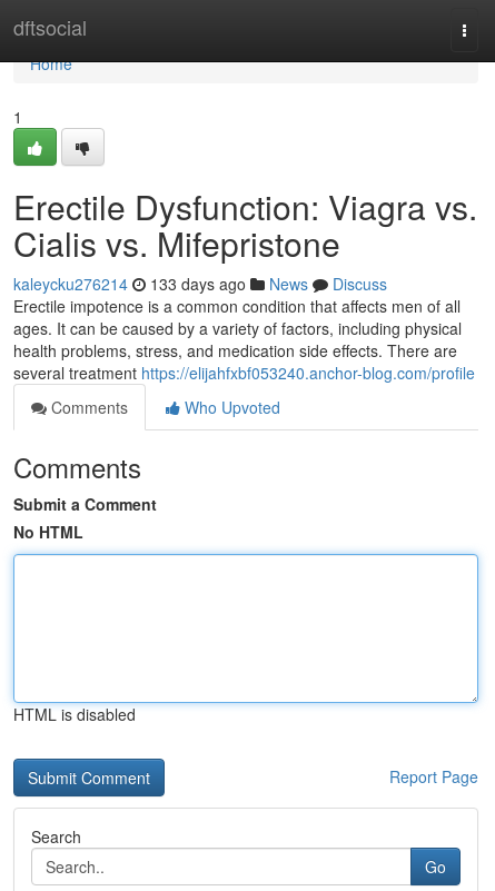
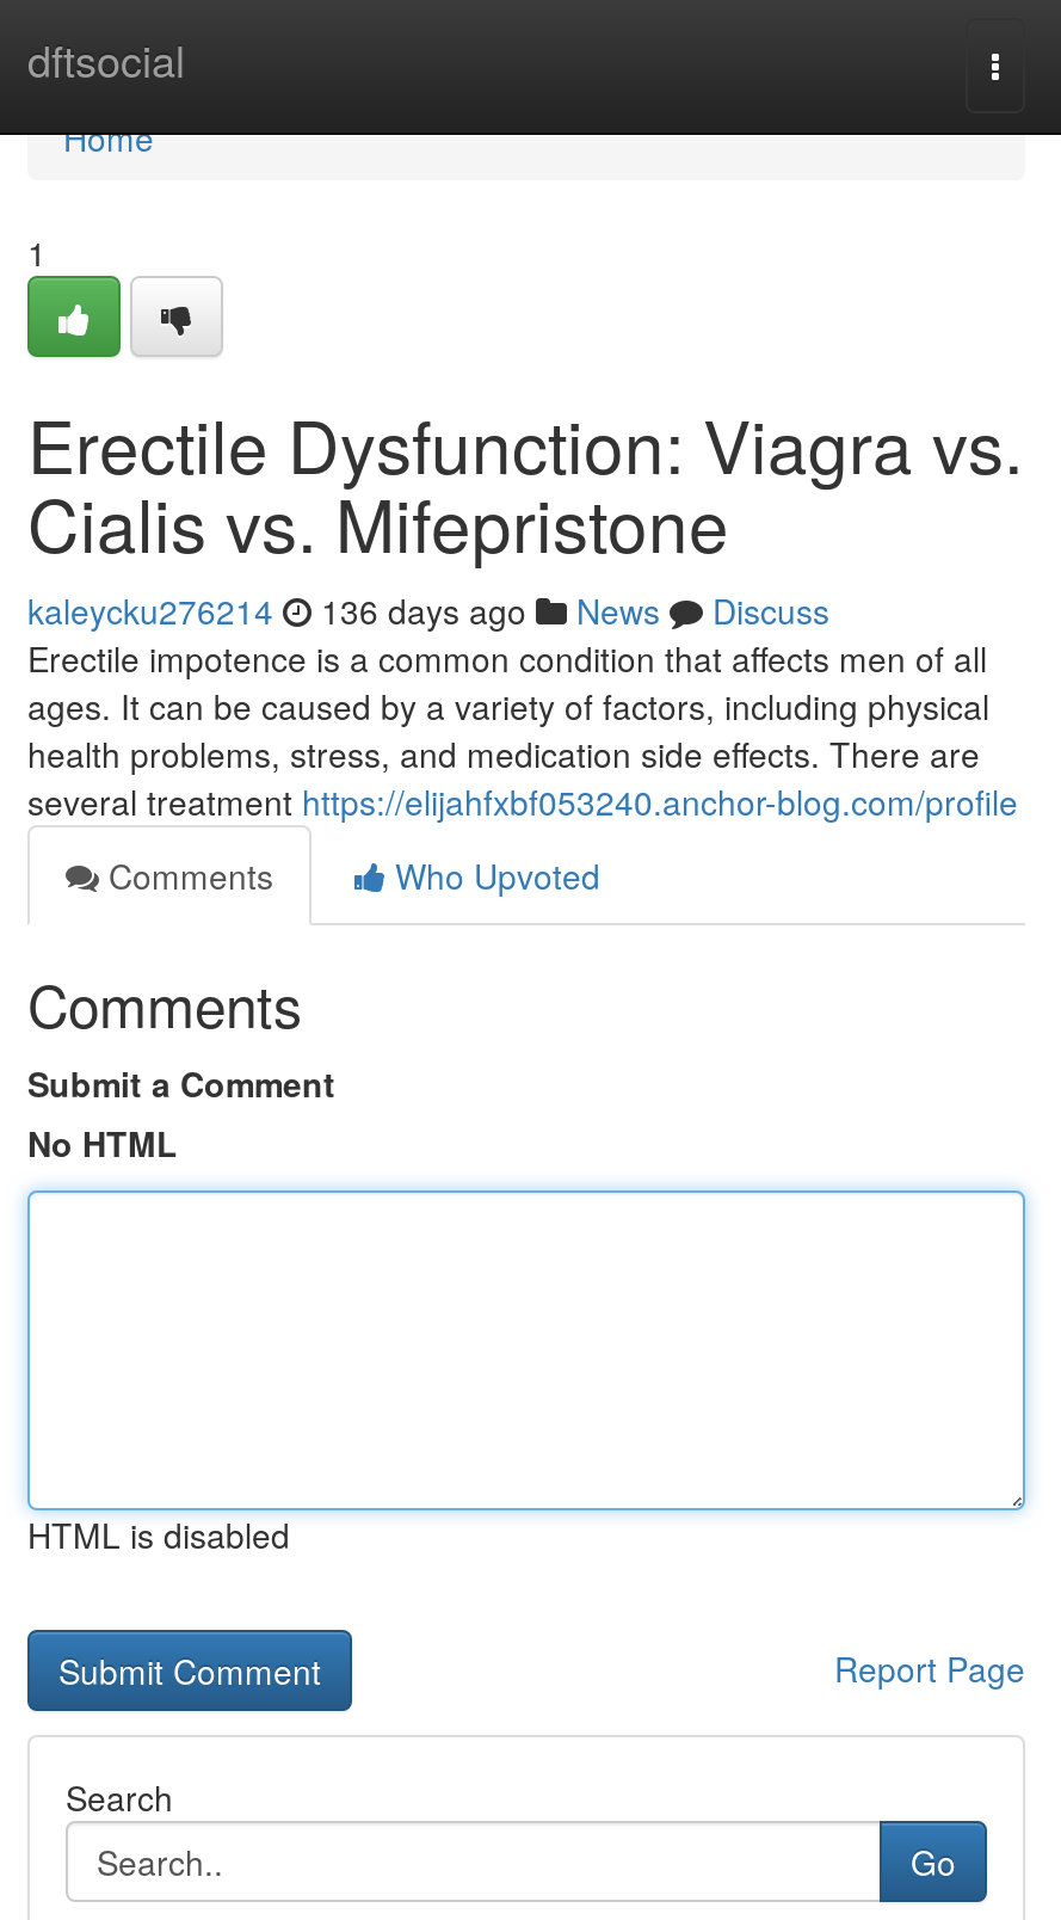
- kaleycku276214 133 days ago News Discuss
+ kaleycku276214 136 days ago News Discuss
